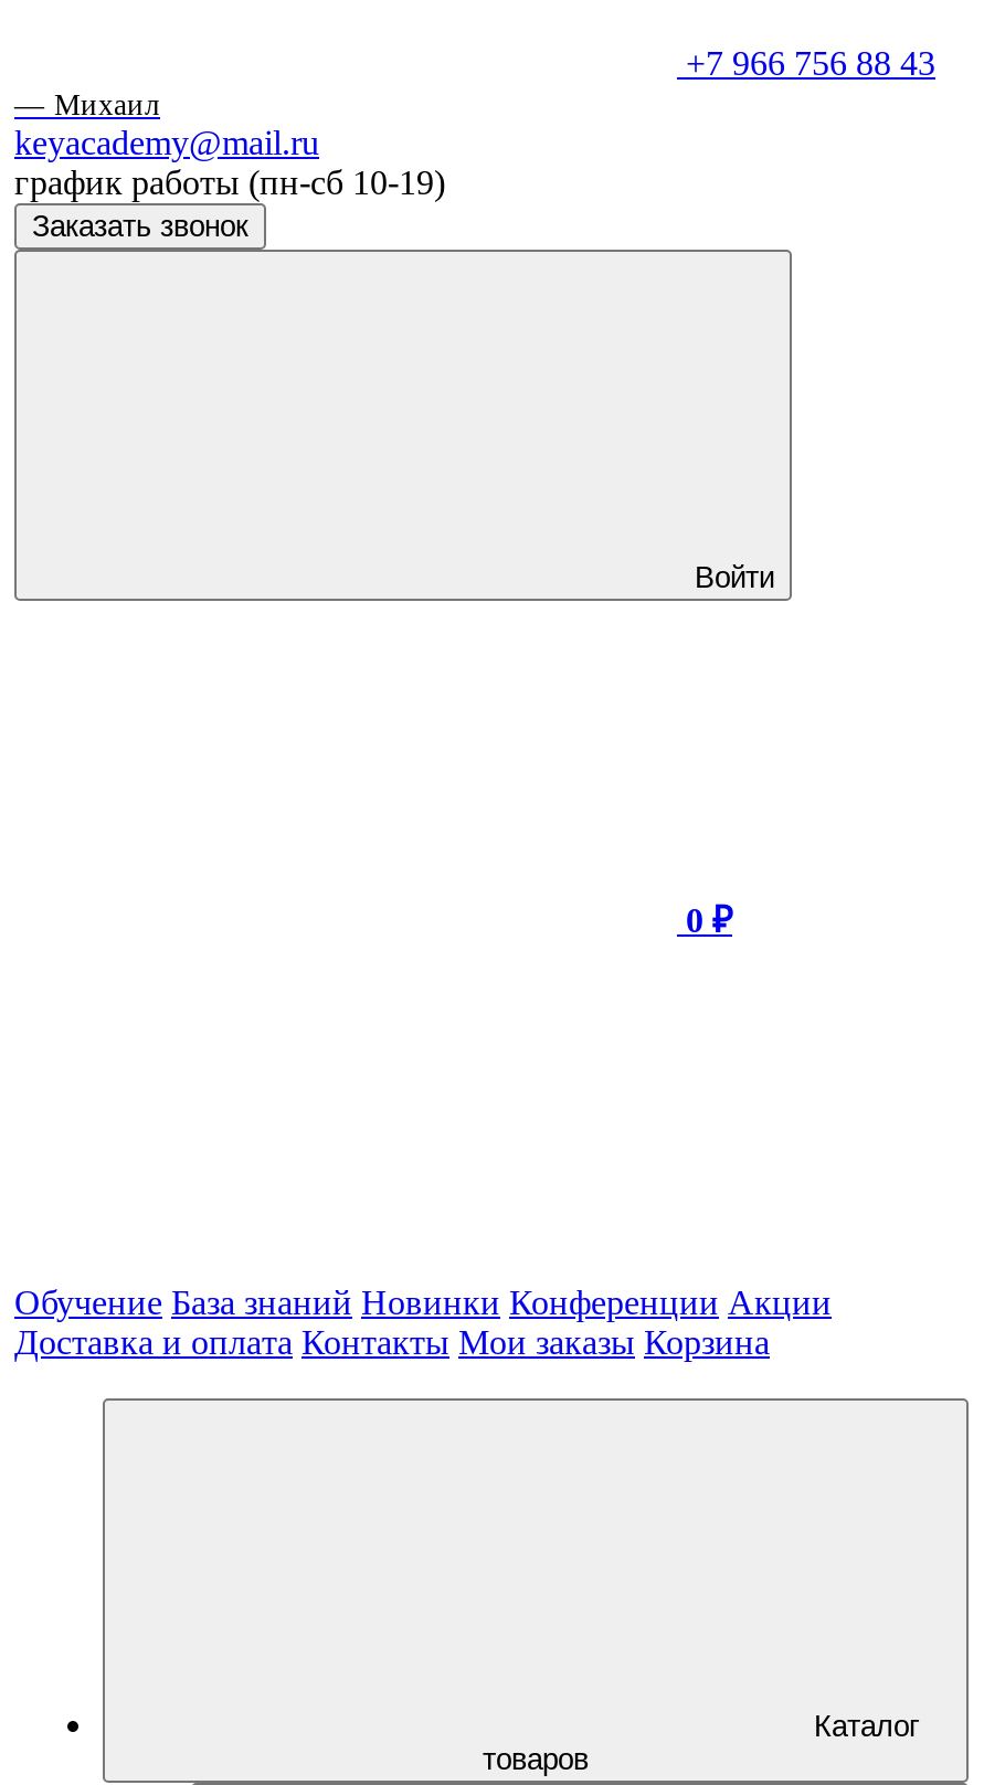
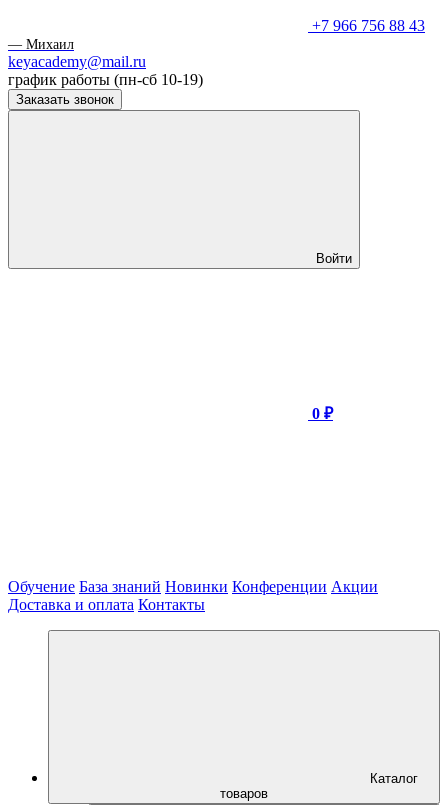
- Доставка и оплата Контакты Мои заказы Корзина
+ Доставка и оплата Контакты
